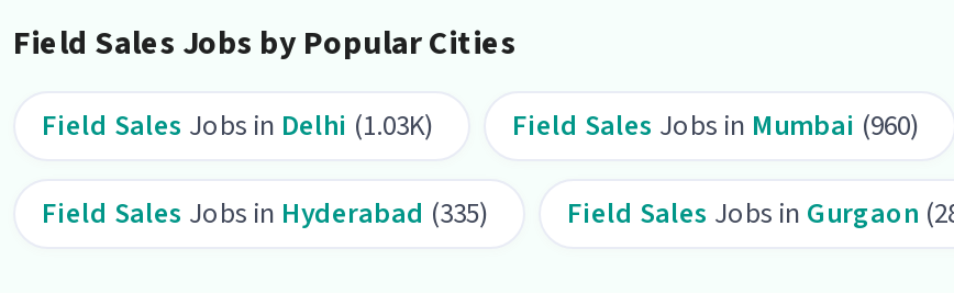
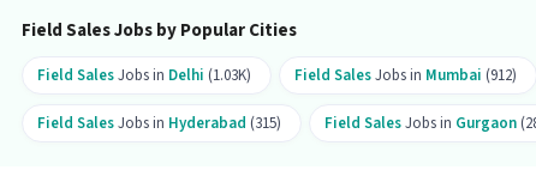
- Field Sales Jobs in Mumbai (960)
+ Field Sales Jobs in Mumbai (912)

- Field Sales Jobs in Hyderabad (335)
+ Field Sales Jobs in Hyderabad (315)
